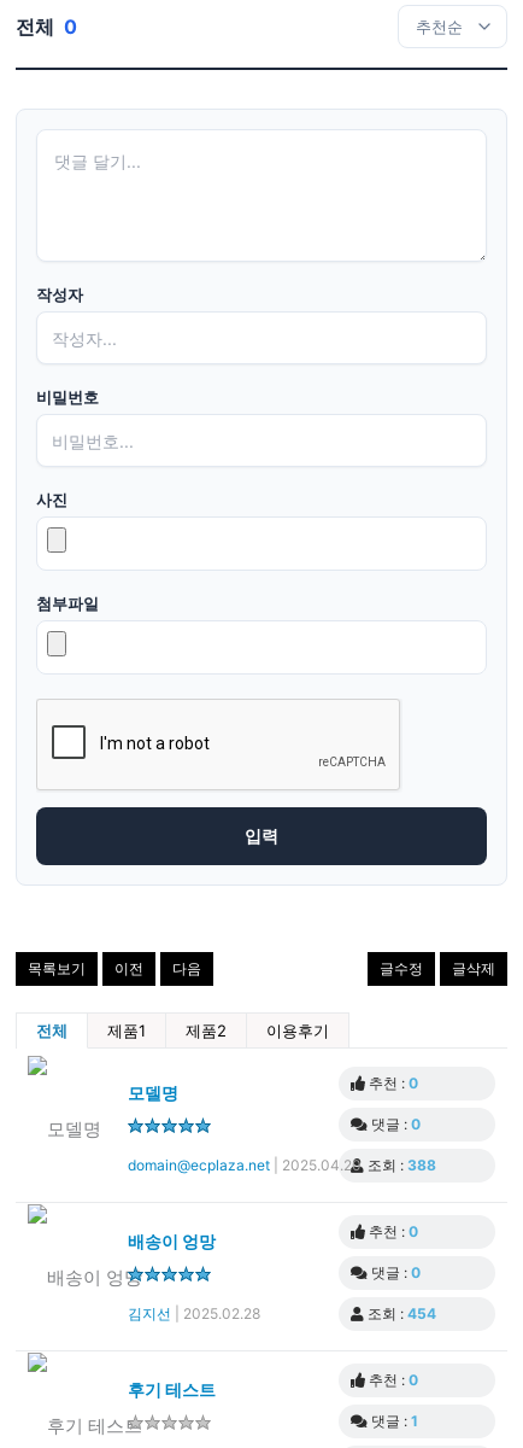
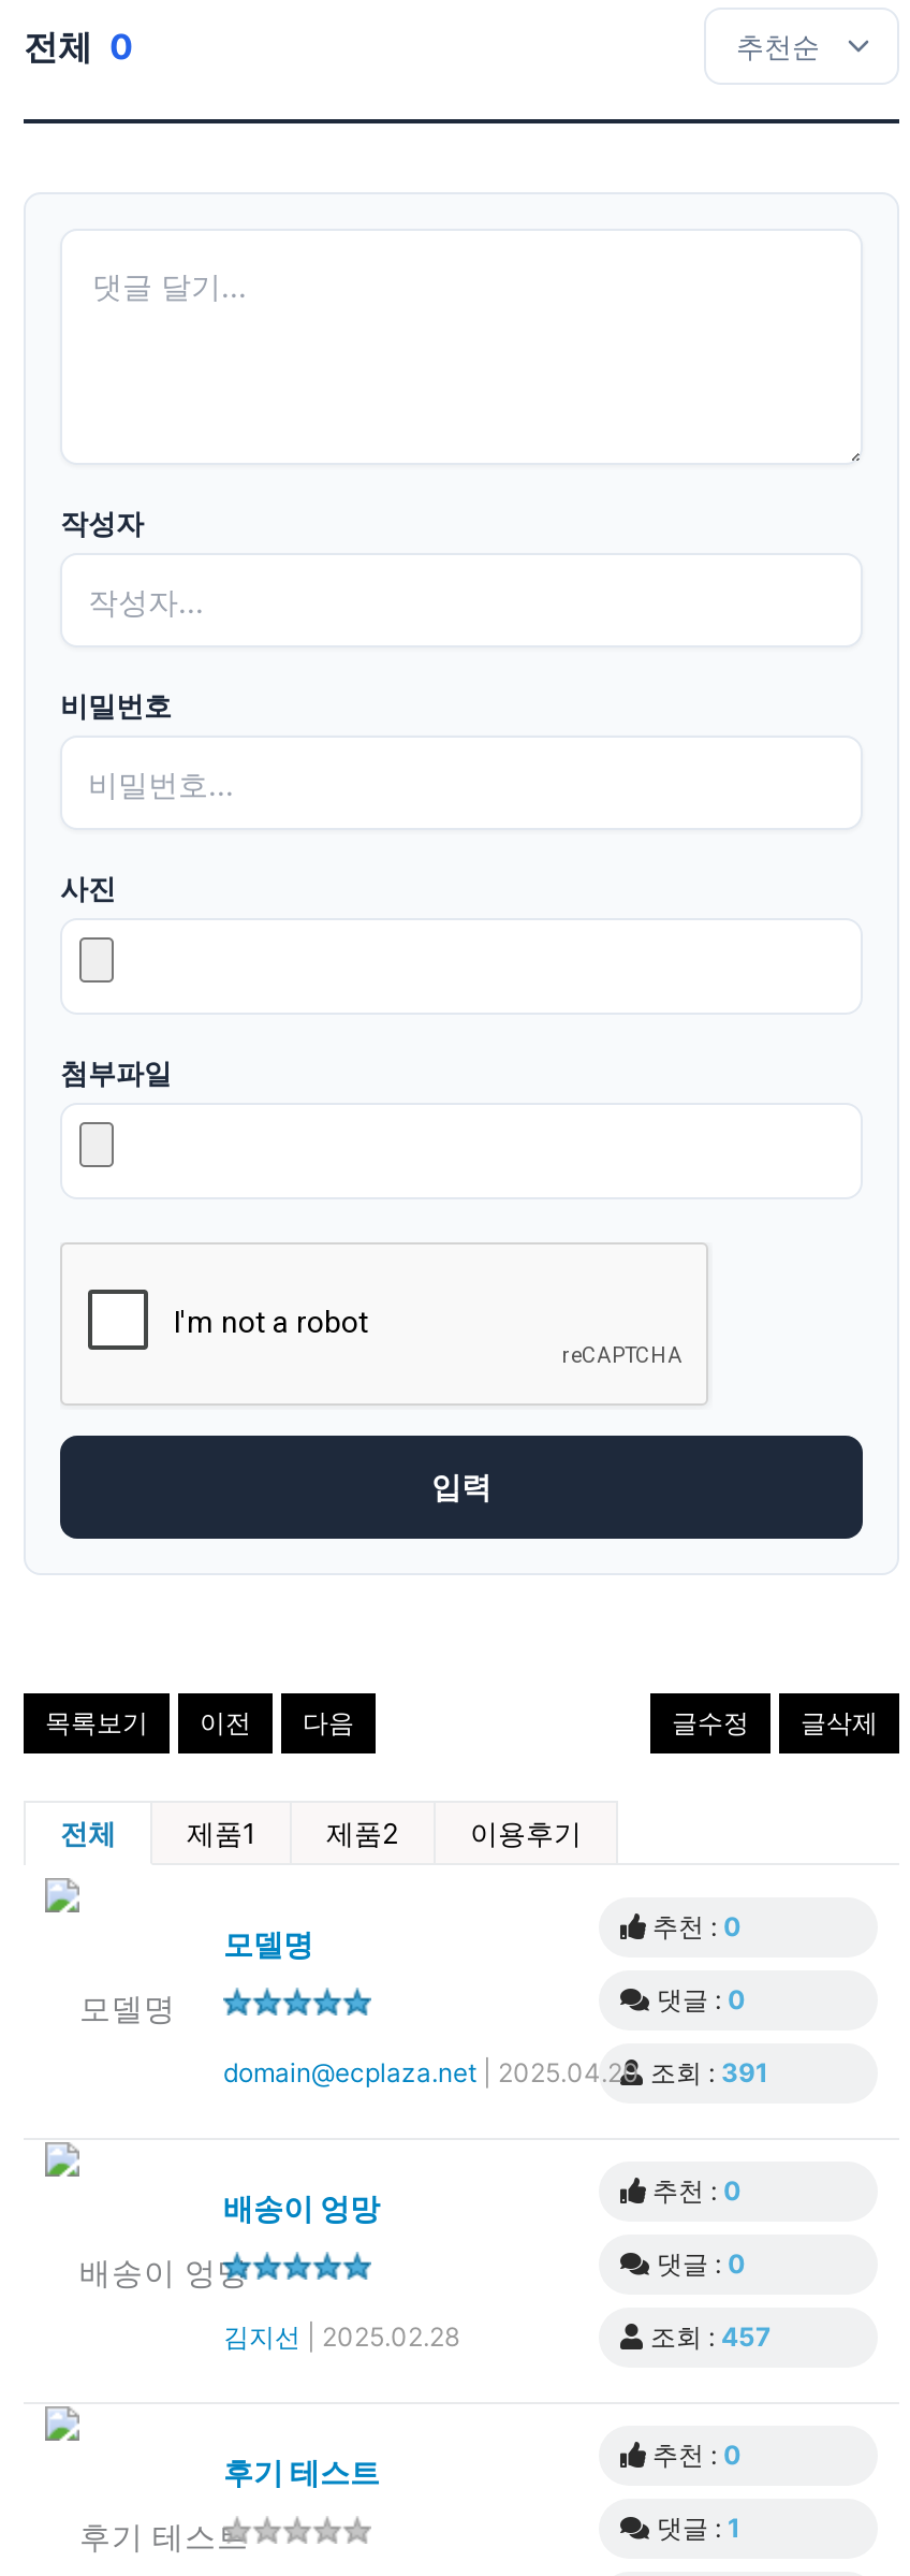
- 조회 : 388
+ 조회 : 391

- 조회 : 454
+ 조회 : 457
